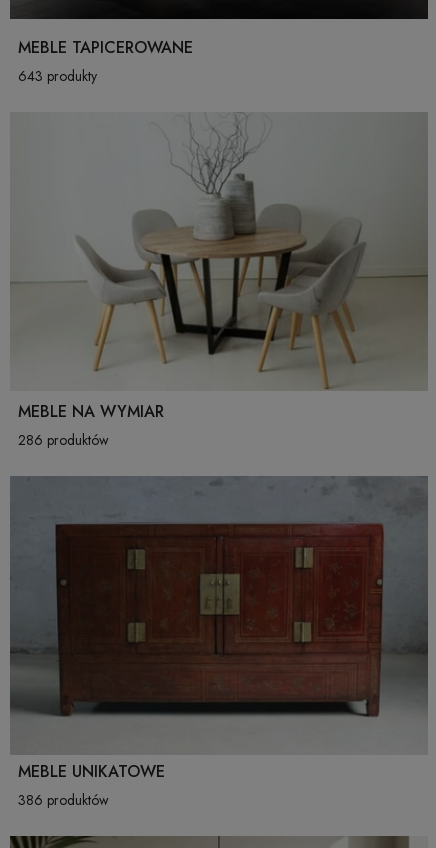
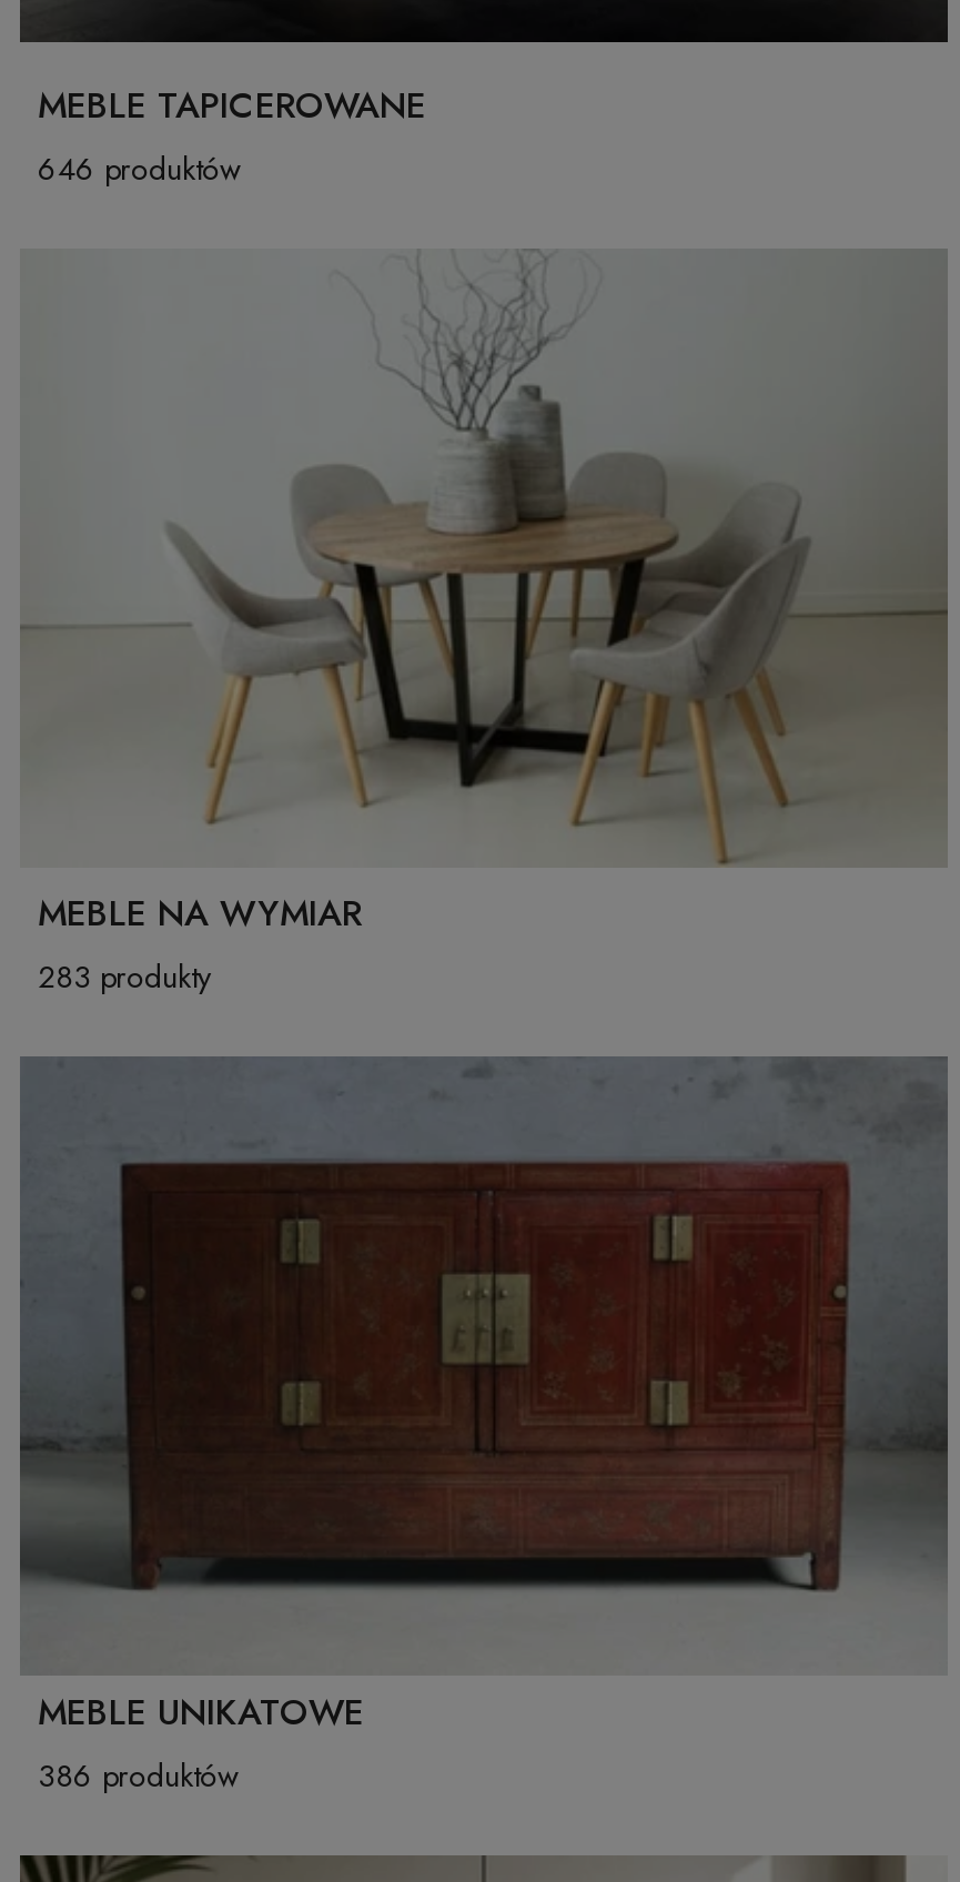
- 643 produkty
+ 646 produktów

- 286 produktów
+ 283 produkty
